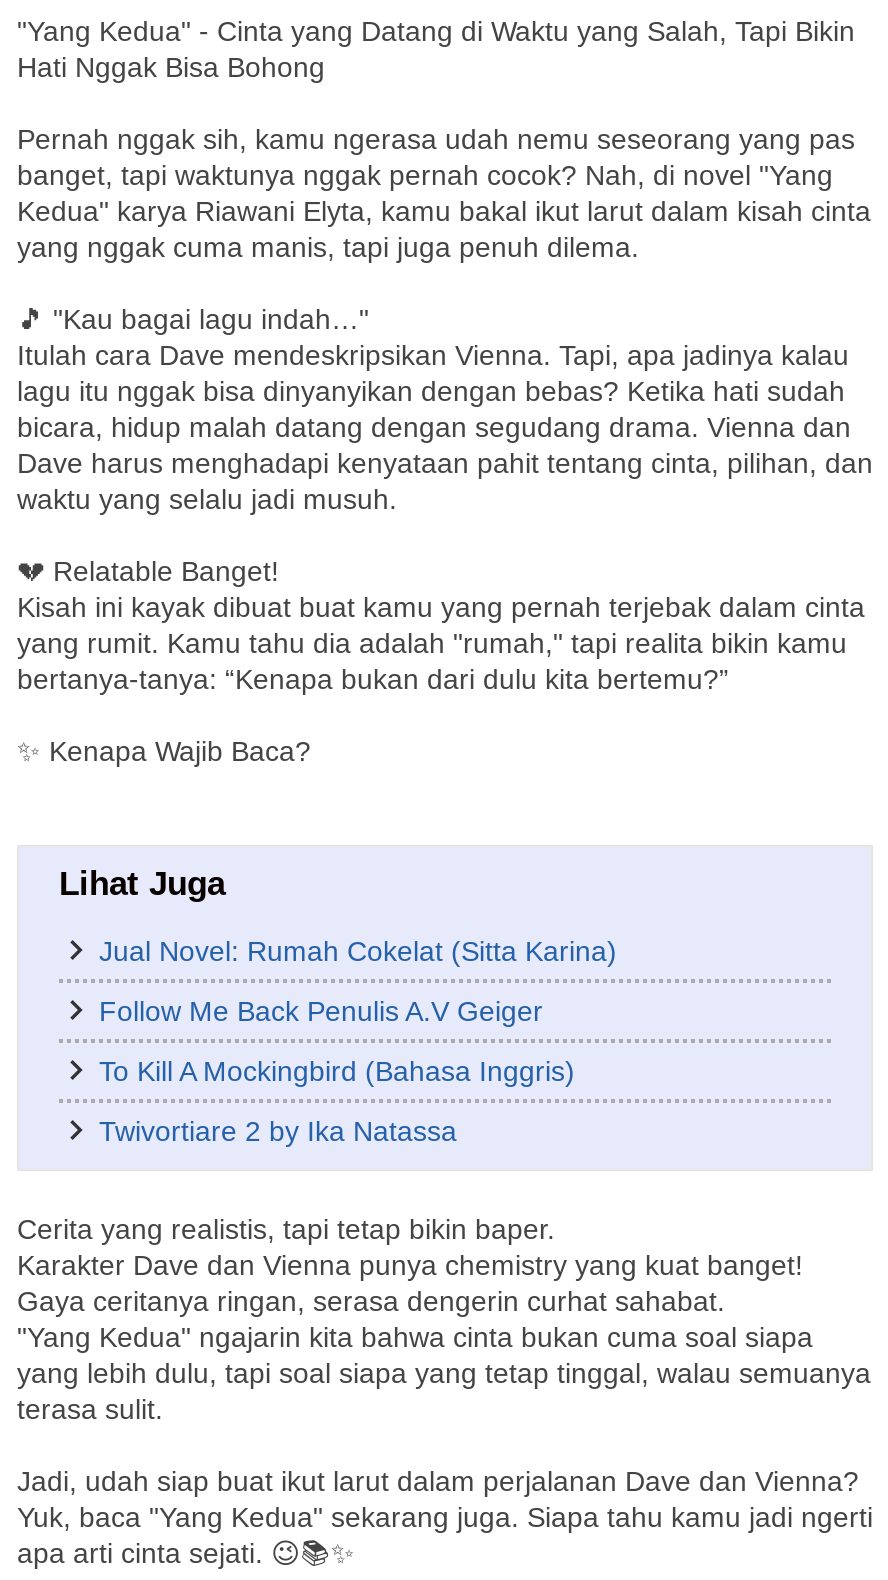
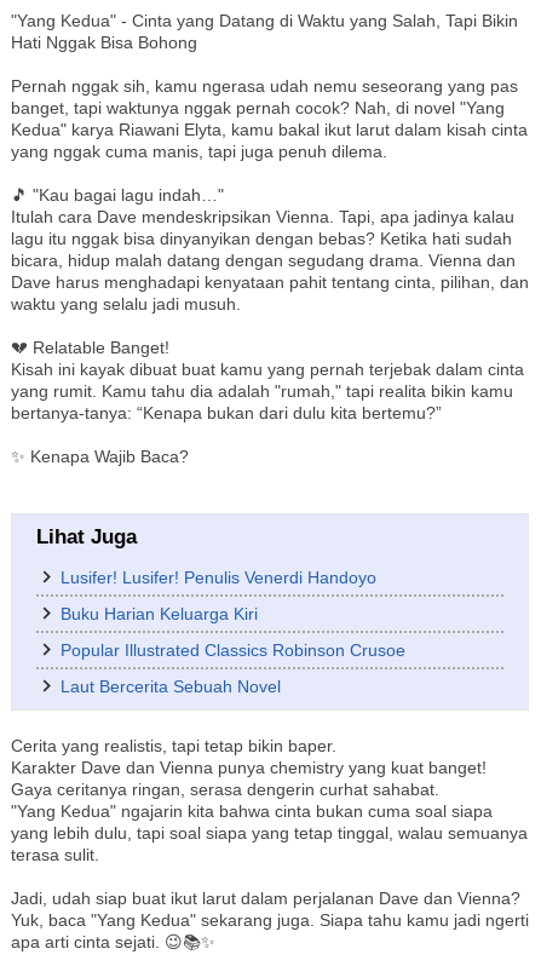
- Jual Novel: Rumah Cokelat (Sitta Karina)
+ Lusifer! Lusifer! Penulis Venerdi Handoyo

- Follow Me Back Penulis A.V Geiger
+ Buku Harian Keluarga Kiri

- To Kill A Mockingbird (Bahasa Inggris)
+ Popular Illustrated Classics Robinson Crusoe

- Twivortiare 2 by Ika Natassa
+ Laut Bercerita Sebuah Novel
